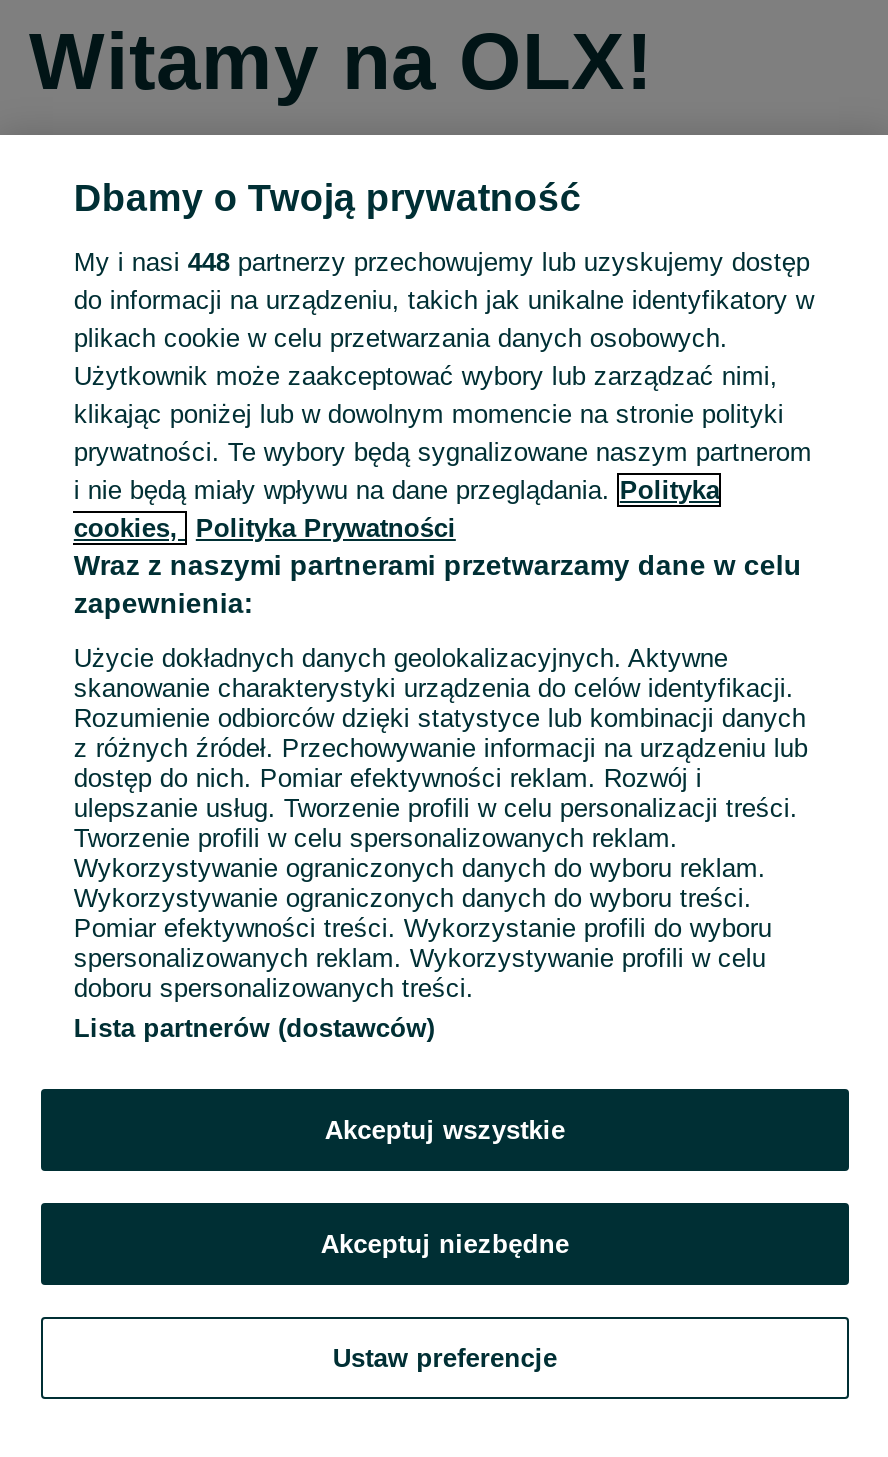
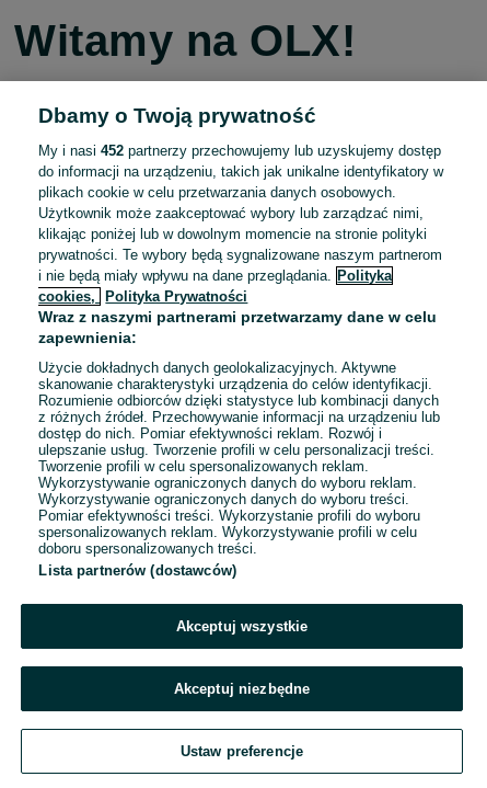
- My i nasi 448 partnerzy przechowujemy lub uzyskujemy dostęp
+ My i nasi 452 partnerzy przechowujemy lub uzyskujemy dostęp
